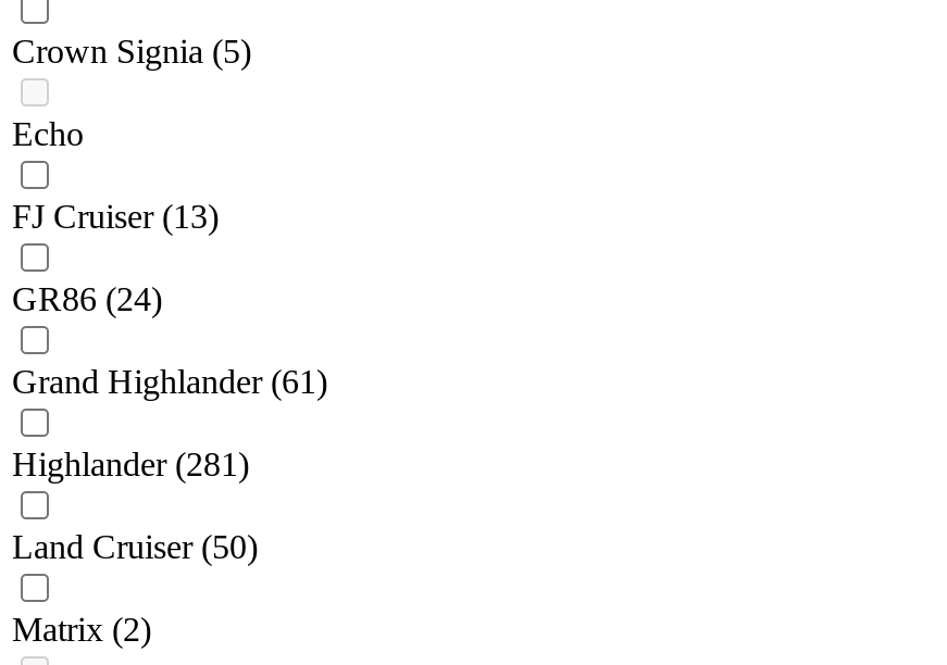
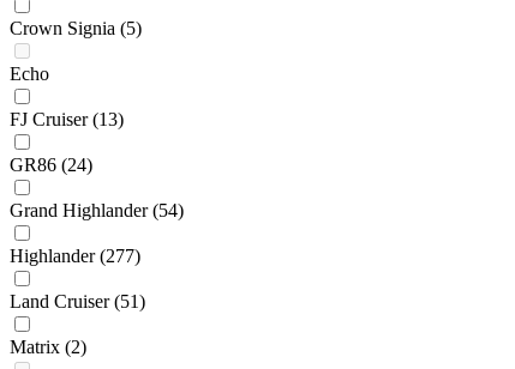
- Grand Highlander (61)
+ Grand Highlander (54)

- Highlander (281)
+ Highlander (277)

- Land Cruiser (50)
+ Land Cruiser (51)
